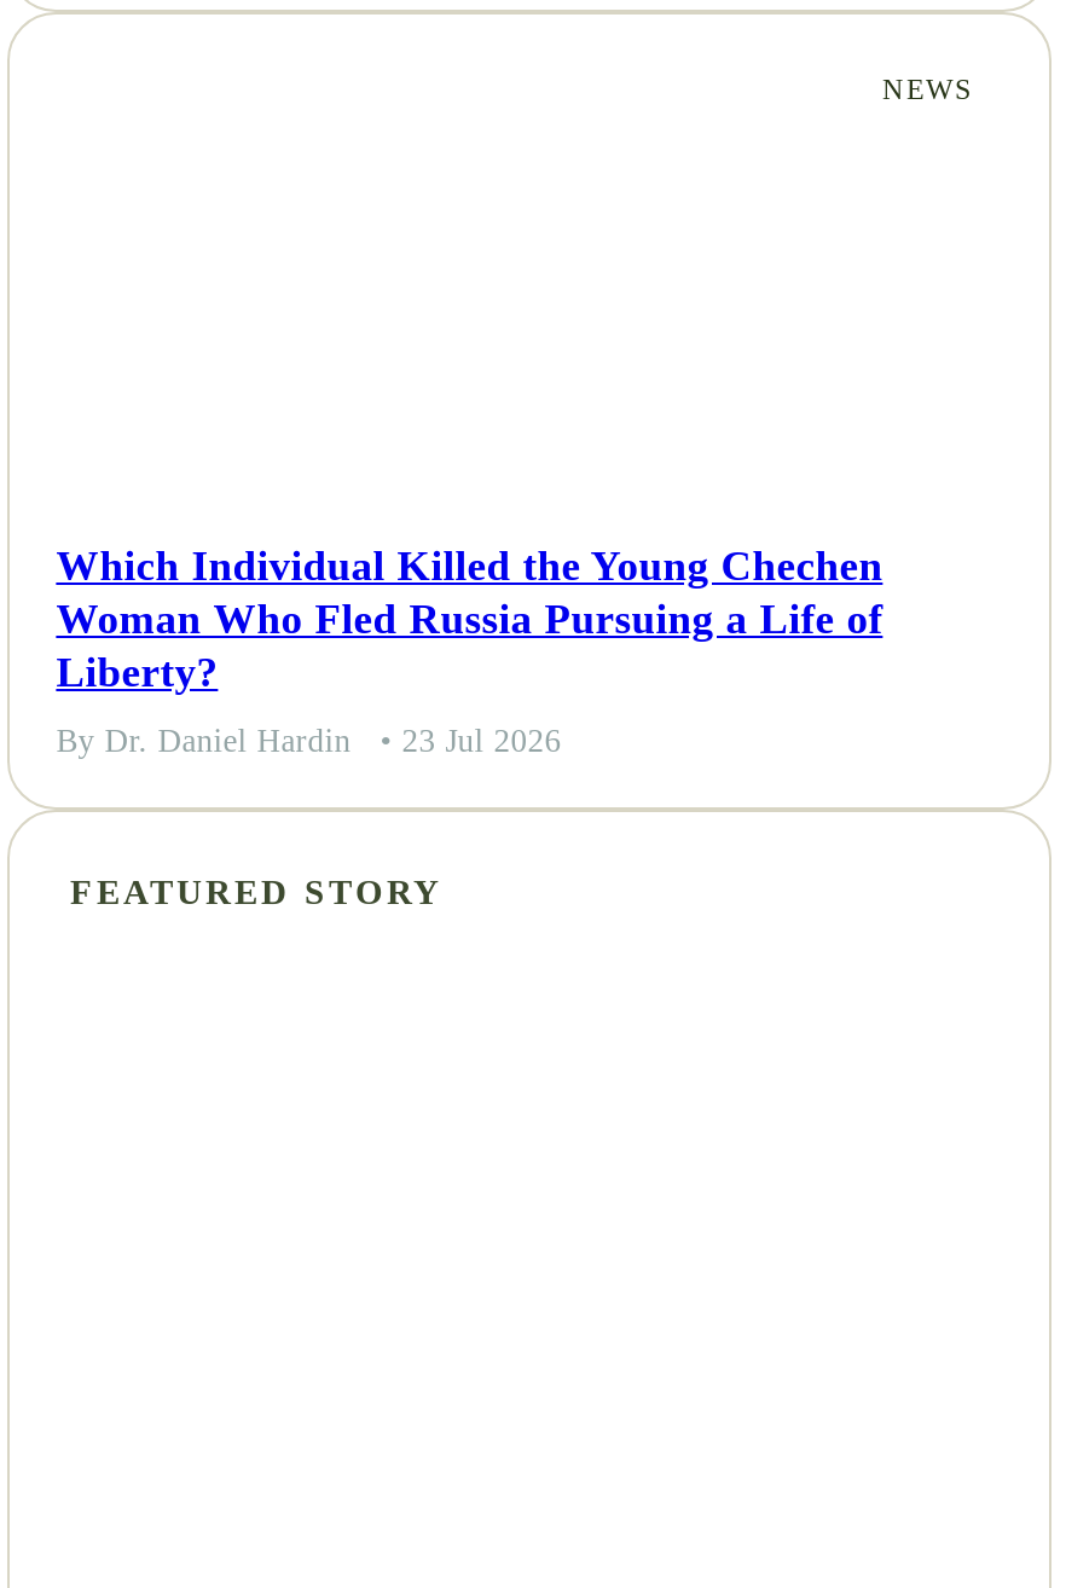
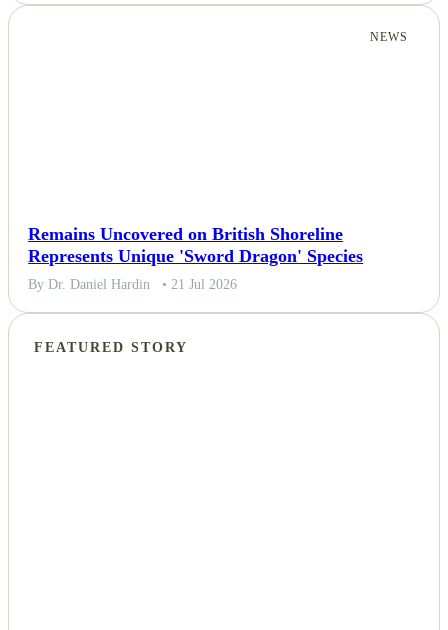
- Which Individual Killed the Young Chechen
- Woman Who Fled Russia Pursuing a Life of
- Liberty?
+ Remains Uncovered on British Shoreline
+ Represents Unique 'Sword Dragon' Species

- By Dr. Daniel Hardin • 23 Jul 2026
+ By Dr. Daniel Hardin • 21 Jul 2026
